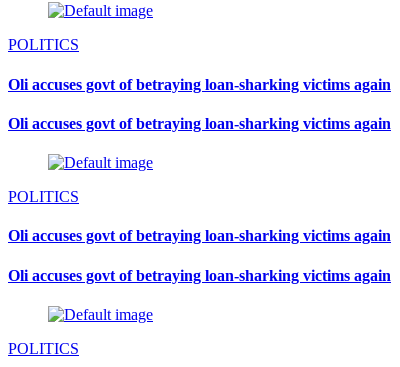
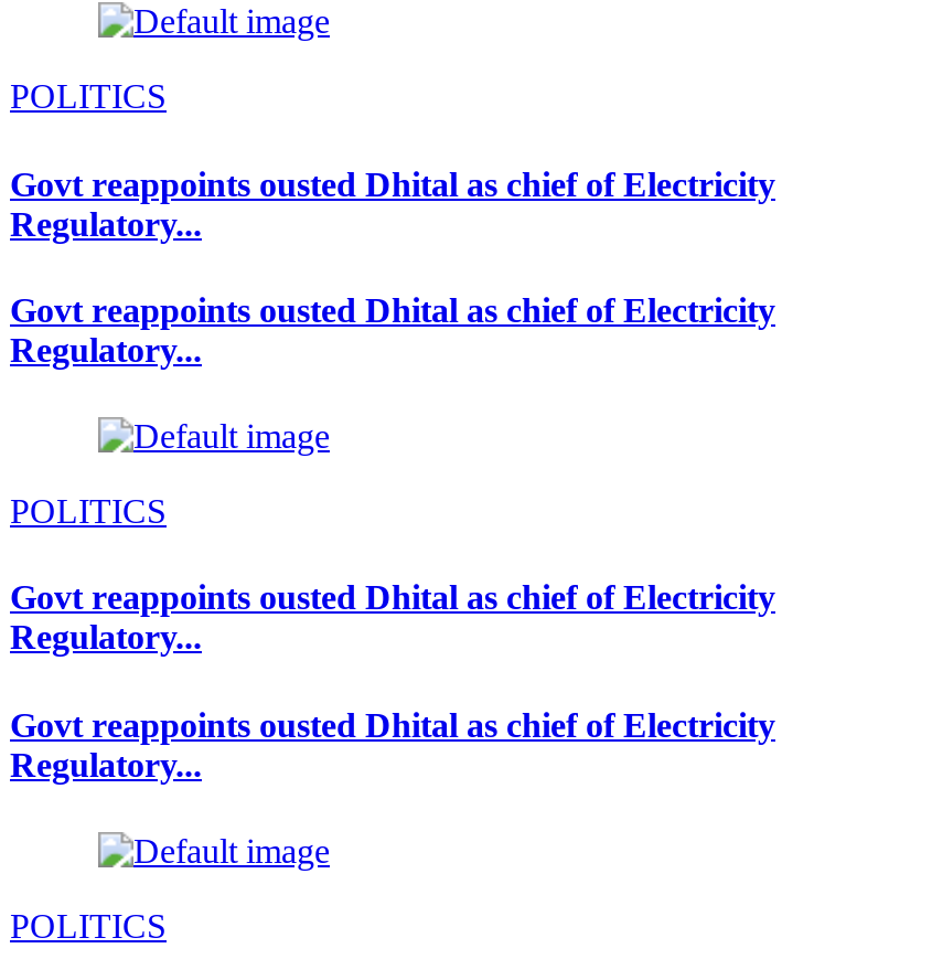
- Oli accuses govt of betraying loan-sharking victims again
+ Govt reappoints ousted Dhital as chief of Electricity
+ Regulatory...

- Oli accuses govt of betraying loan-sharking victims again
+ Govt reappoints ousted Dhital as chief of Electricity
+ Regulatory...

- Oli accuses govt of betraying loan-sharking victims again
+ Govt reappoints ousted Dhital as chief of Electricity
+ Regulatory...

- Oli accuses govt of betraying loan-sharking victims again
+ Govt reappoints ousted Dhital as chief of Electricity
+ Regulatory...
